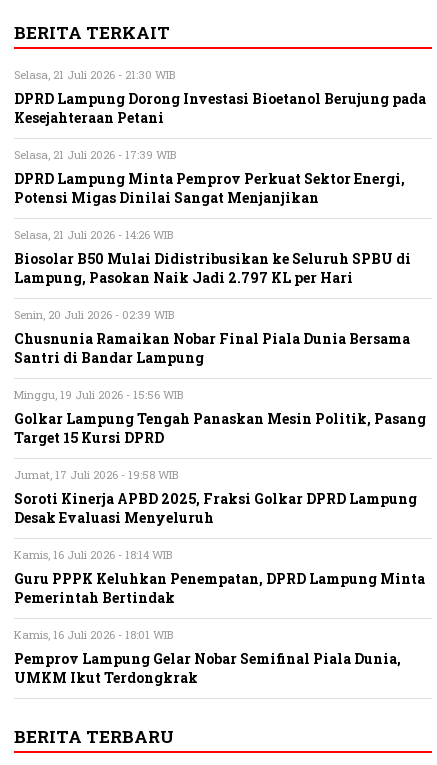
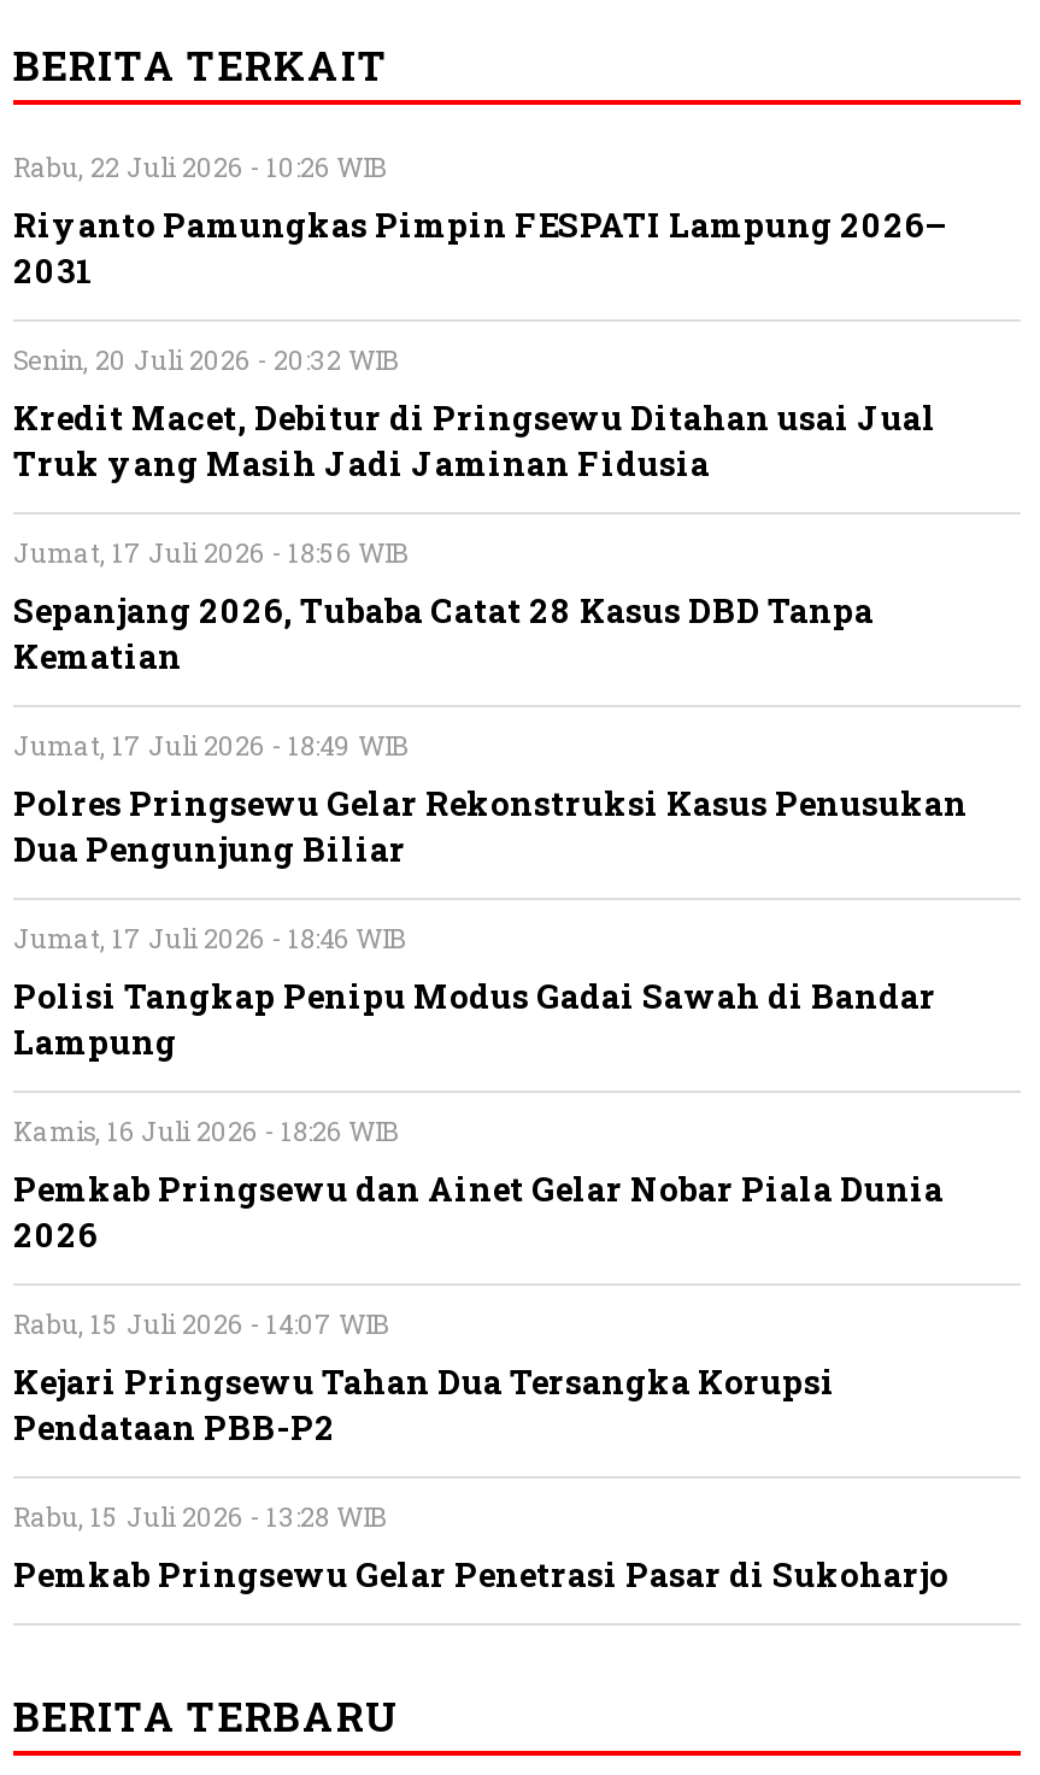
- Selasa, 21 Juli 2026 - 21:30 WIB
- DPRD Lampung Dorong Investasi Bioetanol Berujung pada
- Kesejahteraan Petani
+ Rabu, 22 Juli 2026 - 10:26 WIB
+ Riyanto Pamungkas Pimpin FESPATI Lampung 2026–
+ 2031

- Selasa, 21 Juli 2026 - 17:39 WIB
- DPRD Lampung Minta Pemprov Perkuat Sektor Energi,
- Potensi Migas Dinilai Sangat Menjanjikan
+ Senin, 20 Juli 2026 - 20:32 WIB
+ Kredit Macet, Debitur di Pringsewu Ditahan usai Jual
+ Truk yang Masih Jadi Jaminan Fidusia

- Selasa, 21 Juli 2026 - 14:26 WIB
- Biosolar B50 Mulai Didistribusikan ke Seluruh SPBU di
- Lampung, Pasokan Naik Jadi 2.797 KL per Hari
+ Jumat, 17 Juli 2026 - 18:56 WIB
+ Sepanjang 2026, Tubaba Catat 28 Kasus DBD Tanpa
+ Kematian

- Senin, 20 Juli 2026 - 02:39 WIB
- Chusnunia Ramaikan Nobar Final Piala Dunia Bersama
- Santri di Bandar Lampung
+ Jumat, 17 Juli 2026 - 18:49 WIB
+ Polres Pringsewu Gelar Rekonstruksi Kasus Penusukan
+ Dua Pengunjung Biliar

- Minggu, 19 Juli 2026 - 15:56 WIB
- Golkar Lampung Tengah Panaskan Mesin Politik, Pasang
- Target 15 Kursi DPRD
+ Jumat, 17 Juli 2026 - 18:46 WIB
+ Polisi Tangkap Penipu Modus Gadai Sawah di Bandar
+ Lampung

- Jumat, 17 Juli 2026 - 19:58 WIB
- Soroti Kinerja APBD 2025, Fraksi Golkar DPRD Lampung
- Desak Evaluasi Menyeluruh
+ Kamis, 16 Juli 2026 - 18:26 WIB
+ Pemkab Pringsewu dan Ainet Gelar Nobar Piala Dunia
+ 2026

- Kamis, 16 Juli 2026 - 18:14 WIB
- Guru PPPK Keluhkan Penempatan, DPRD Lampung Minta
- Pemerintah Bertindak
+ Rabu, 15 Juli 2026 - 14:07 WIB
+ Kejari Pringsewu Tahan Dua Tersangka Korupsi
+ Pendataan PBB-P2

- Kamis, 16 Juli 2026 - 18:01 WIB
- Pemprov Lampung Gelar Nobar Semifinal Piala Dunia,
- UMKM Ikut Terdongkrak
+ Rabu, 15 Juli 2026 - 13:28 WIB
+ Pemkab Pringsewu Gelar Penetrasi Pasar di Sukoharjo
